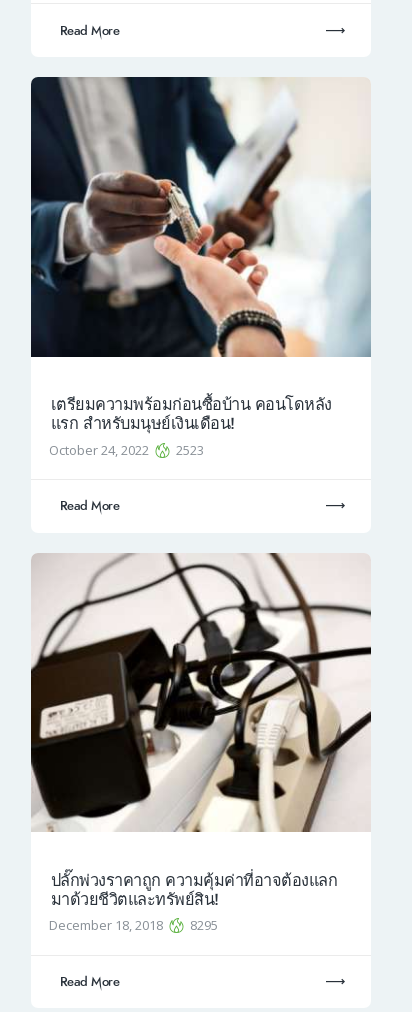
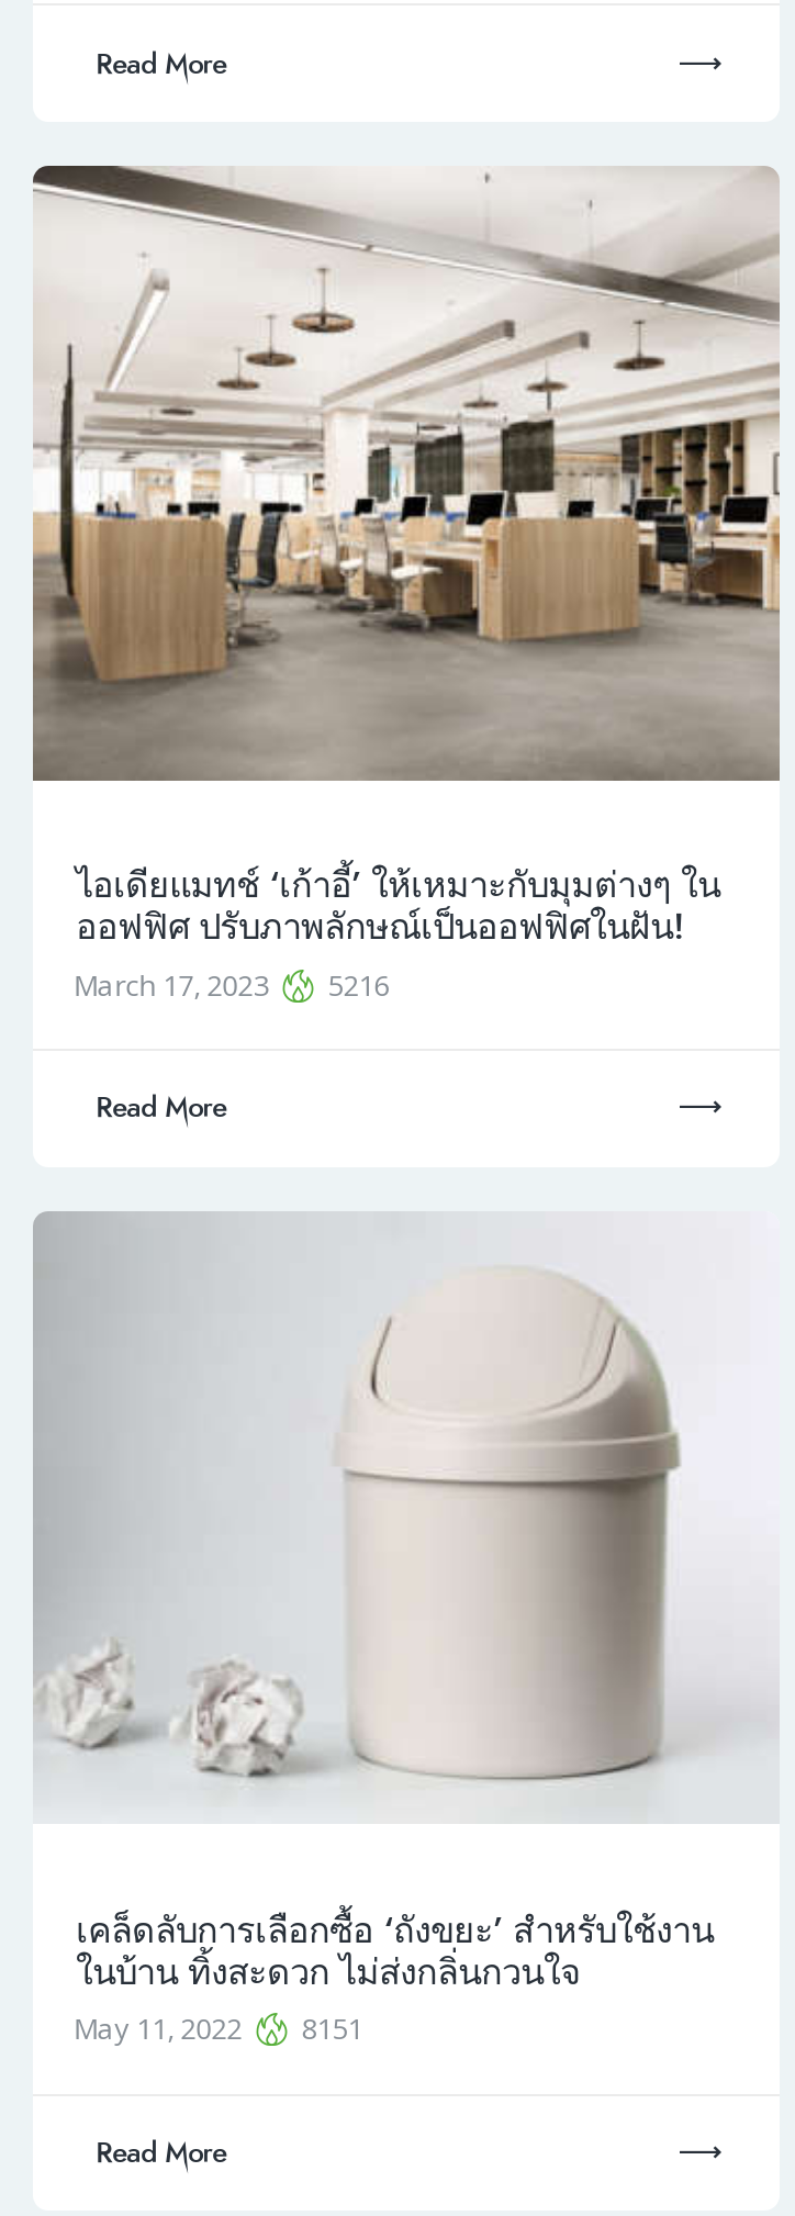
- [image]
- เตรียมความพร้อมก่อนซื้อบ้าน คอนโดหลัง
- แรก สำหรับมนุษย์เงินเดือน!
- October 24, 2022
- 2523
+ [image]
+ ไอเดียแมทช์ ‘เก้าอี้’ ให้เหมาะกับมุมต่างๆ ใน
+ ออฟฟิศ ปรับภาพลักษณ์เป็นออฟฟิศในฝัน!
+ March 17, 2023
+ 5216

- [image]
- ปลั๊กพ่วงราคาถูก ความคุ้มค่าที่อาจต้องแลก
- มาด้วยชีวิตและทรัพย์สิน!
- December 18, 2018
- 8295
+ [image]
+ เคล็ดลับการเลือกซื้อ ‘ถังขยะ’ สำหรับใช้งาน
+ ในบ้าน ทิ้งสะดวก ไม่ส่งกลิ่นกวนใจ
+ May 11, 2022
+ 8151
